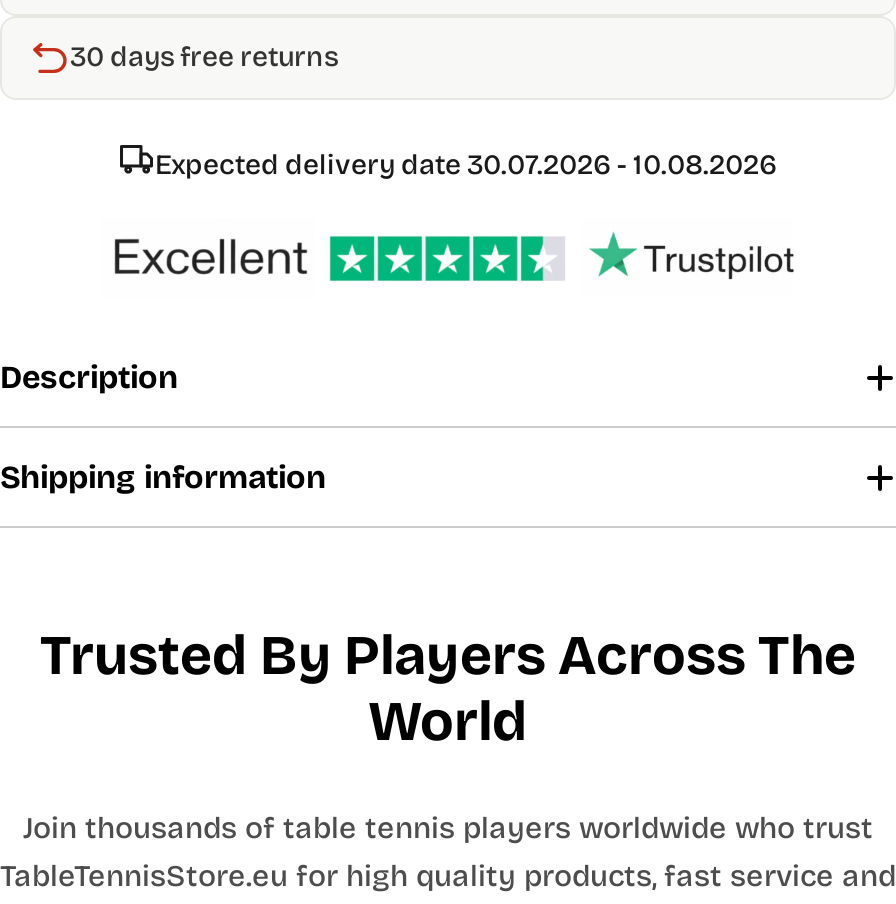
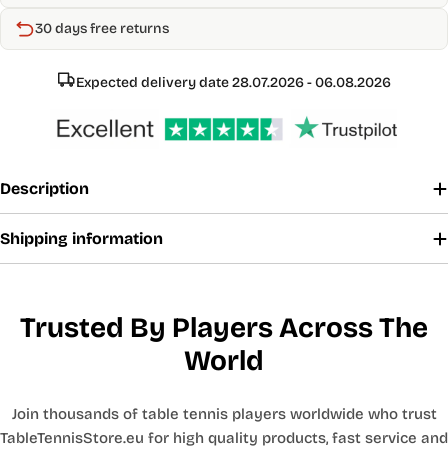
- Expected delivery date 30.07.2026 - 10.08.2026
+ Expected delivery date 28.07.2026 - 06.08.2026
